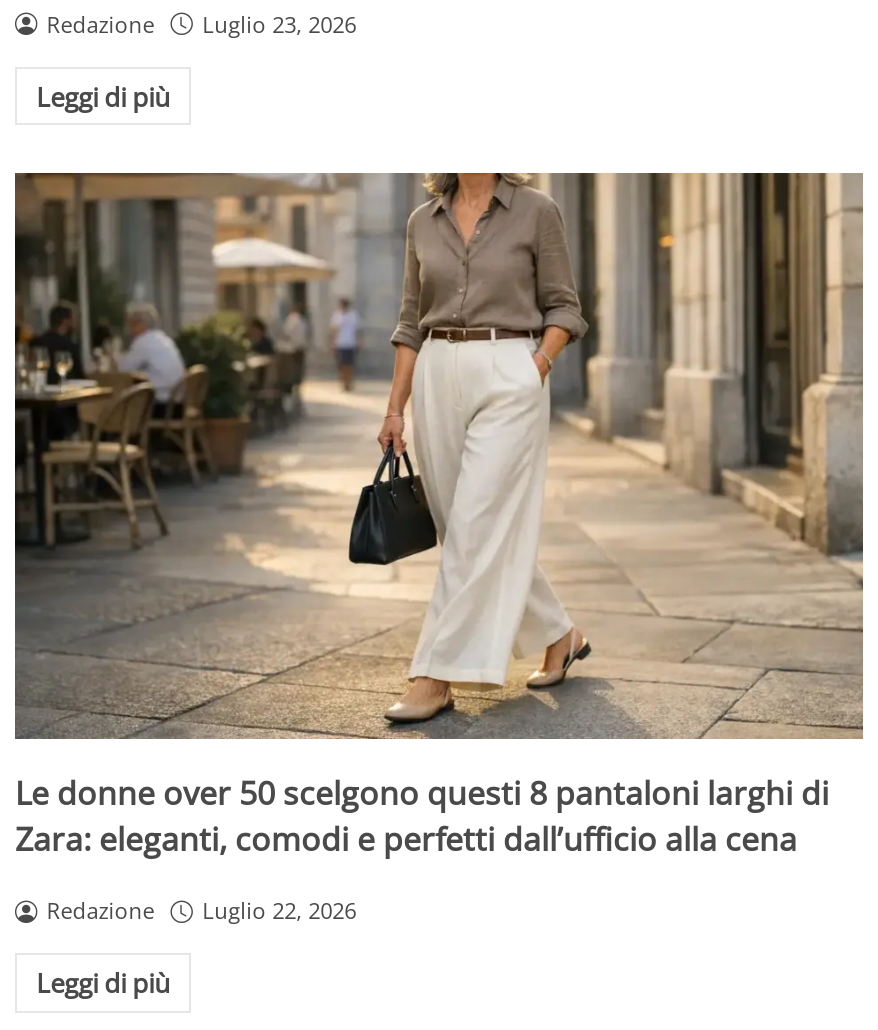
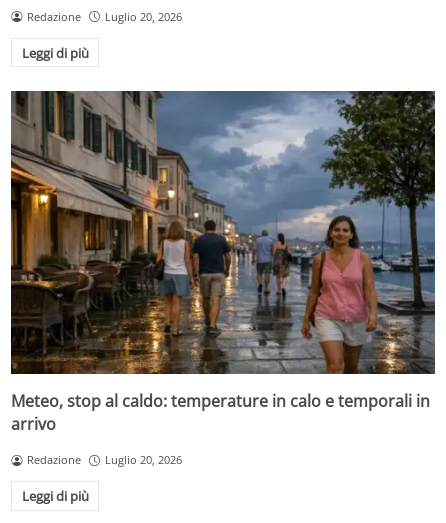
- Redazione Luglio 23, 2026
+ Redazione Luglio 20, 2026

- [image]
- Le donne over 50 scelgono questi 8 pantaloni larghi di
- Zara: eleganti, comodi e perfetti dall’ufficio alla cena
+ [image]
+ Meteo, stop al caldo: temperature in calo e temporali in
+ arrivo

- Redazione Luglio 22, 2026
+ Redazione Luglio 20, 2026
